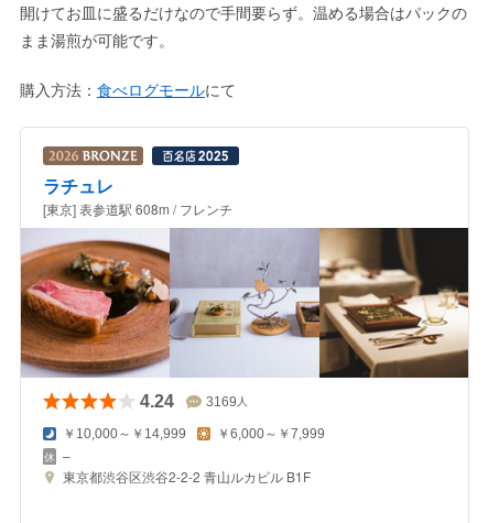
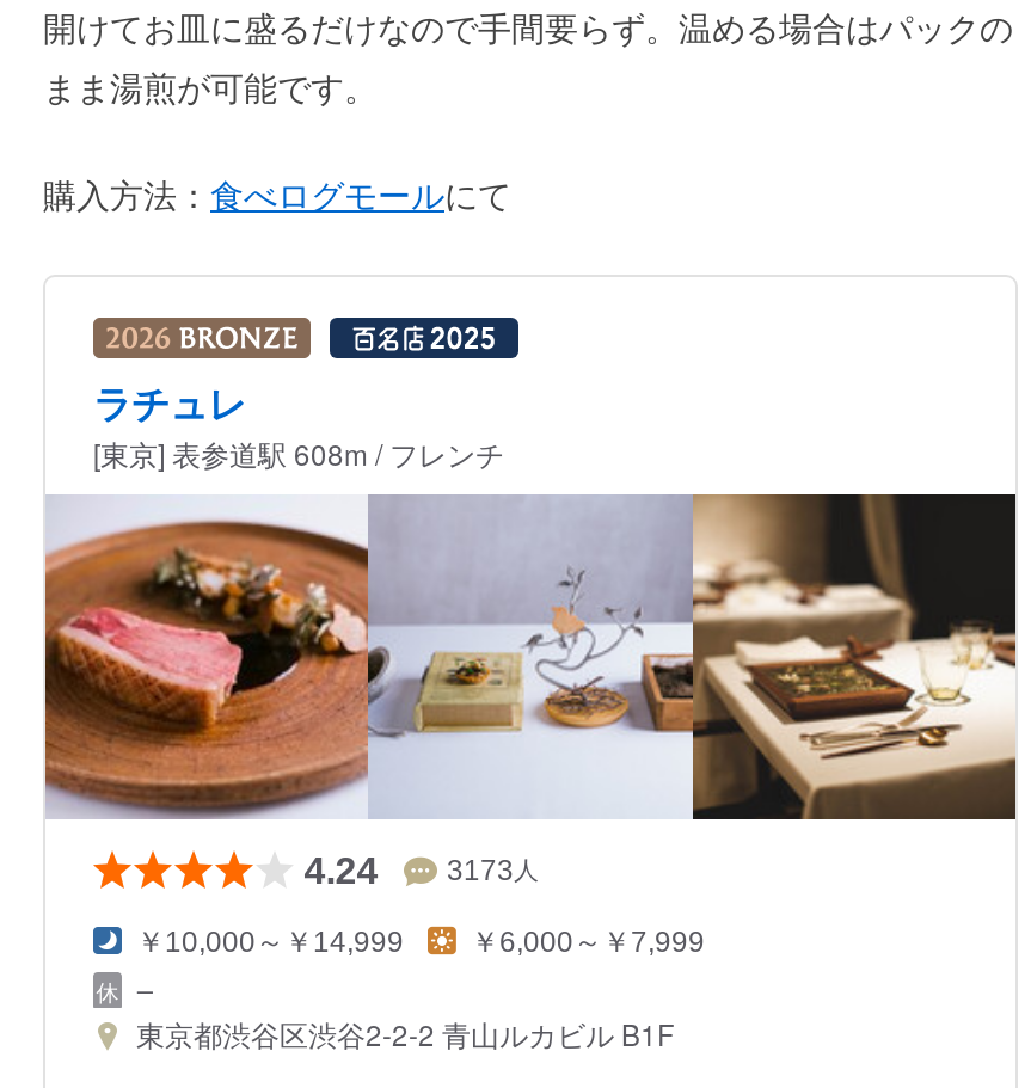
- 3169人
+ 3173人
